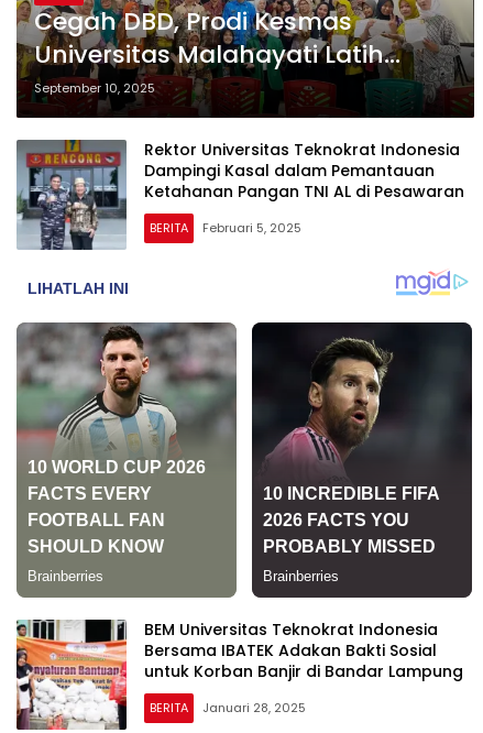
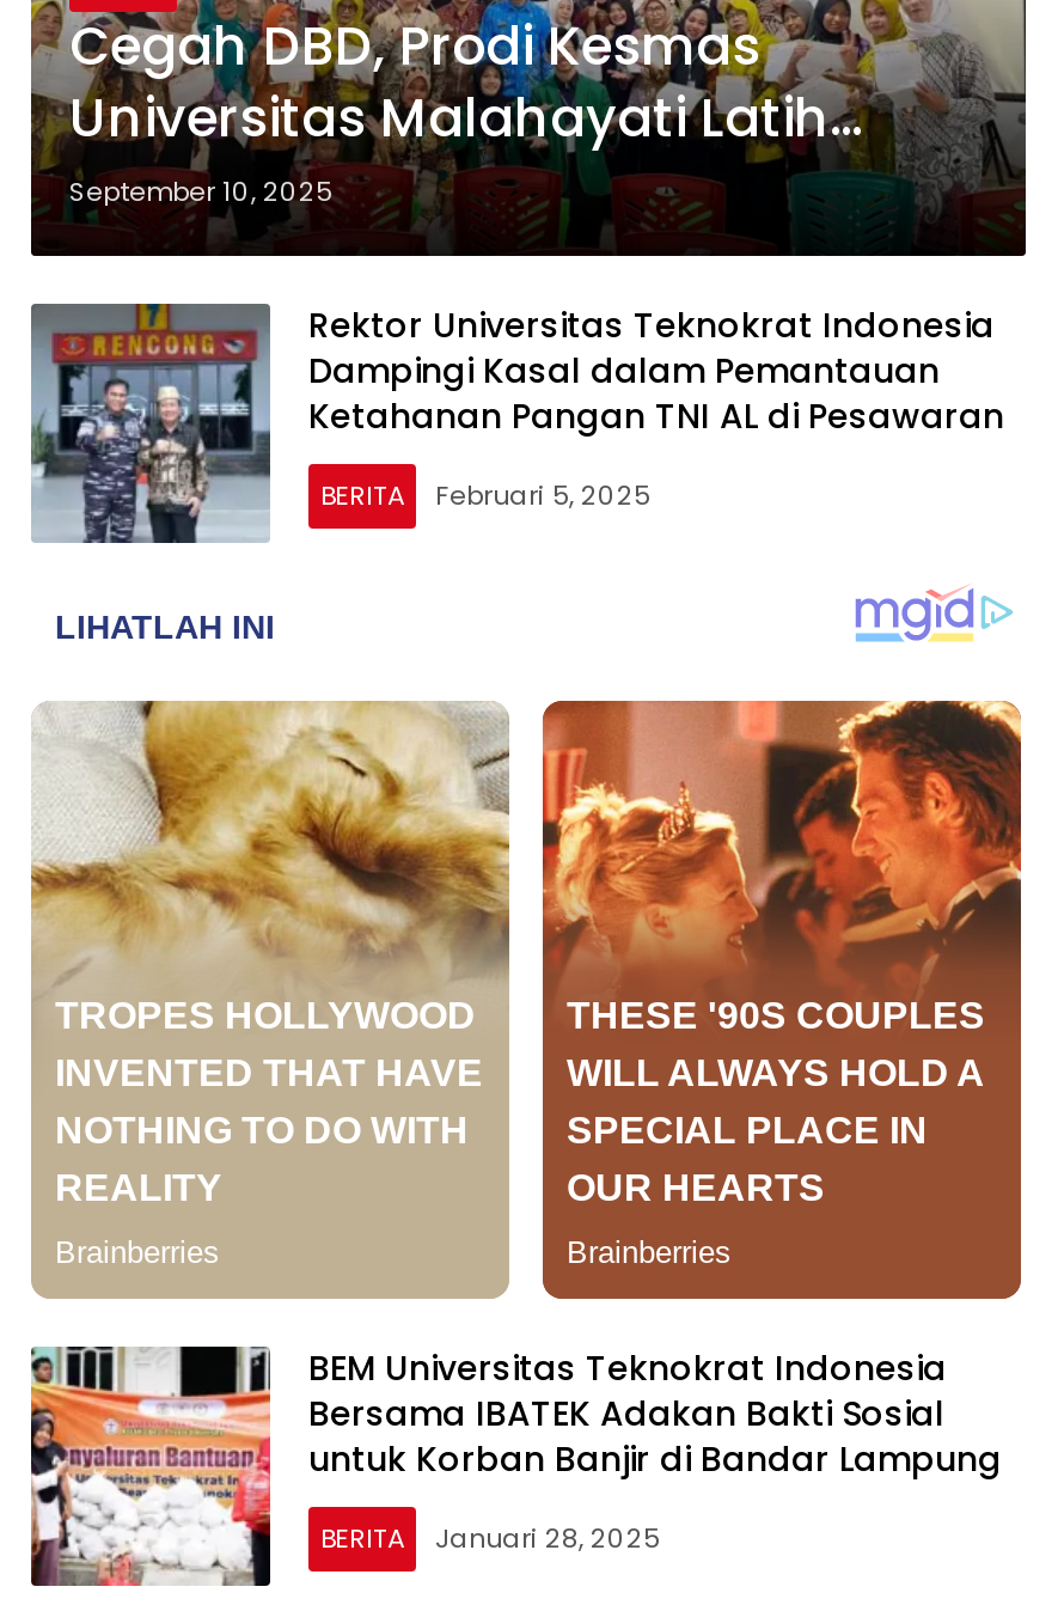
- [image]
+ [image]

- [image]
+ [image]
